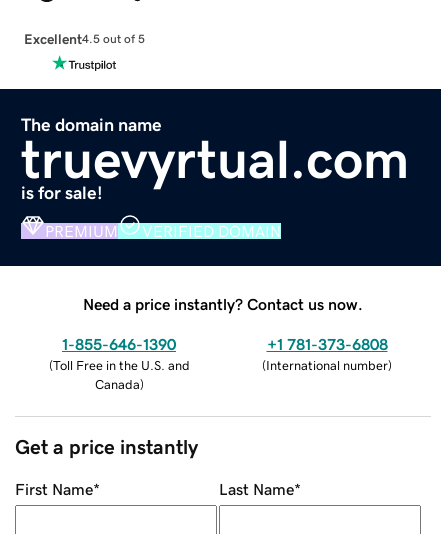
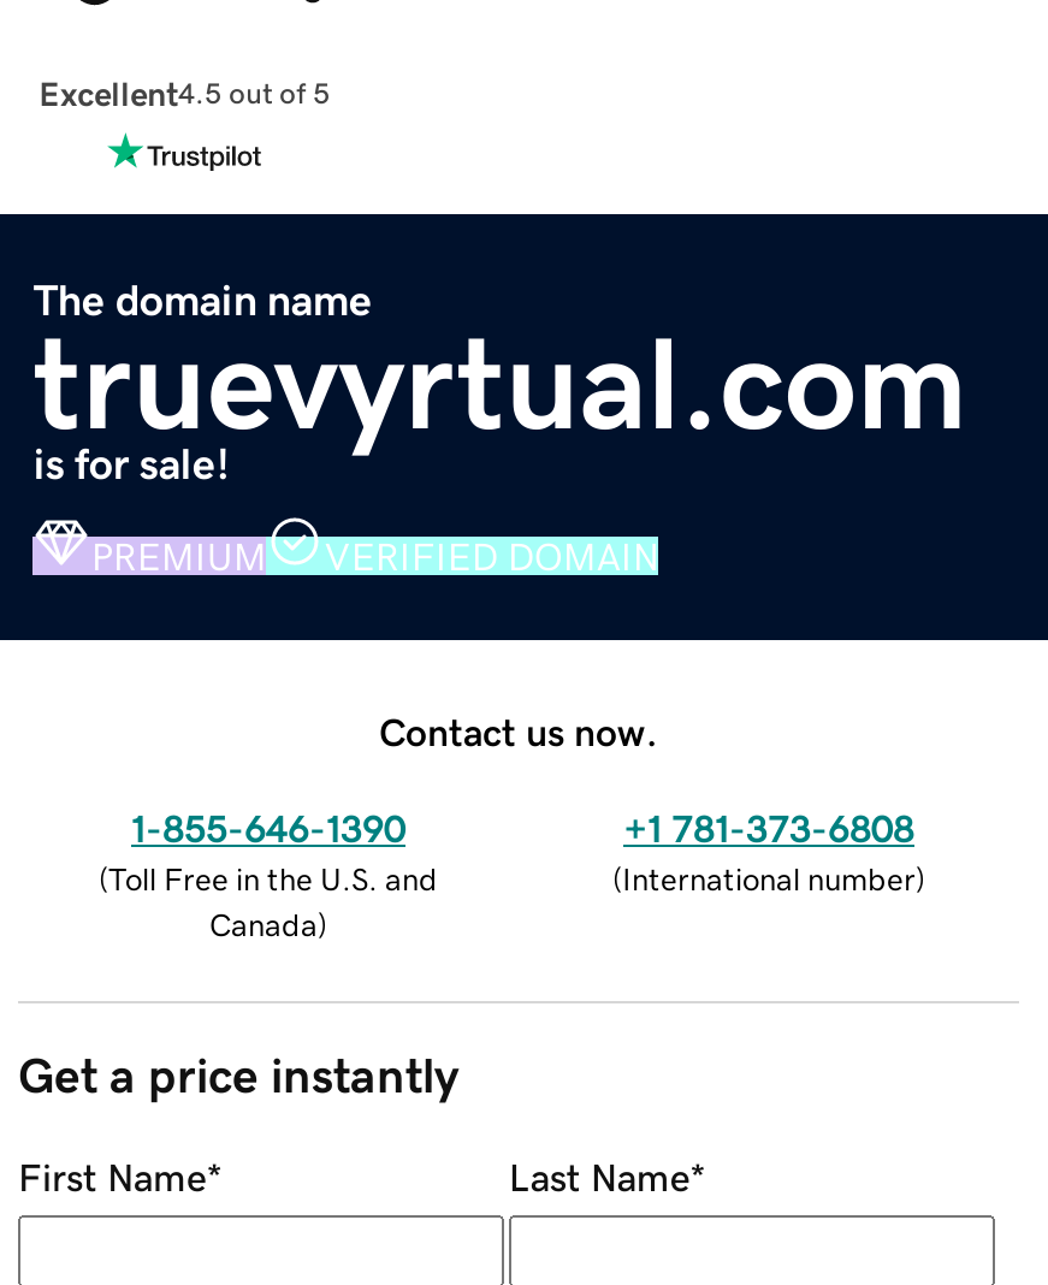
- Need a price instantly? Contact us now.
+ Contact us now.
